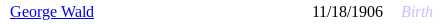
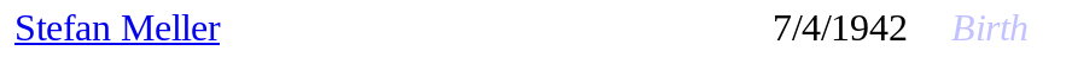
- George Wald
- 11/18/1906
+ Stefan Meller
+ 7/4/1942
